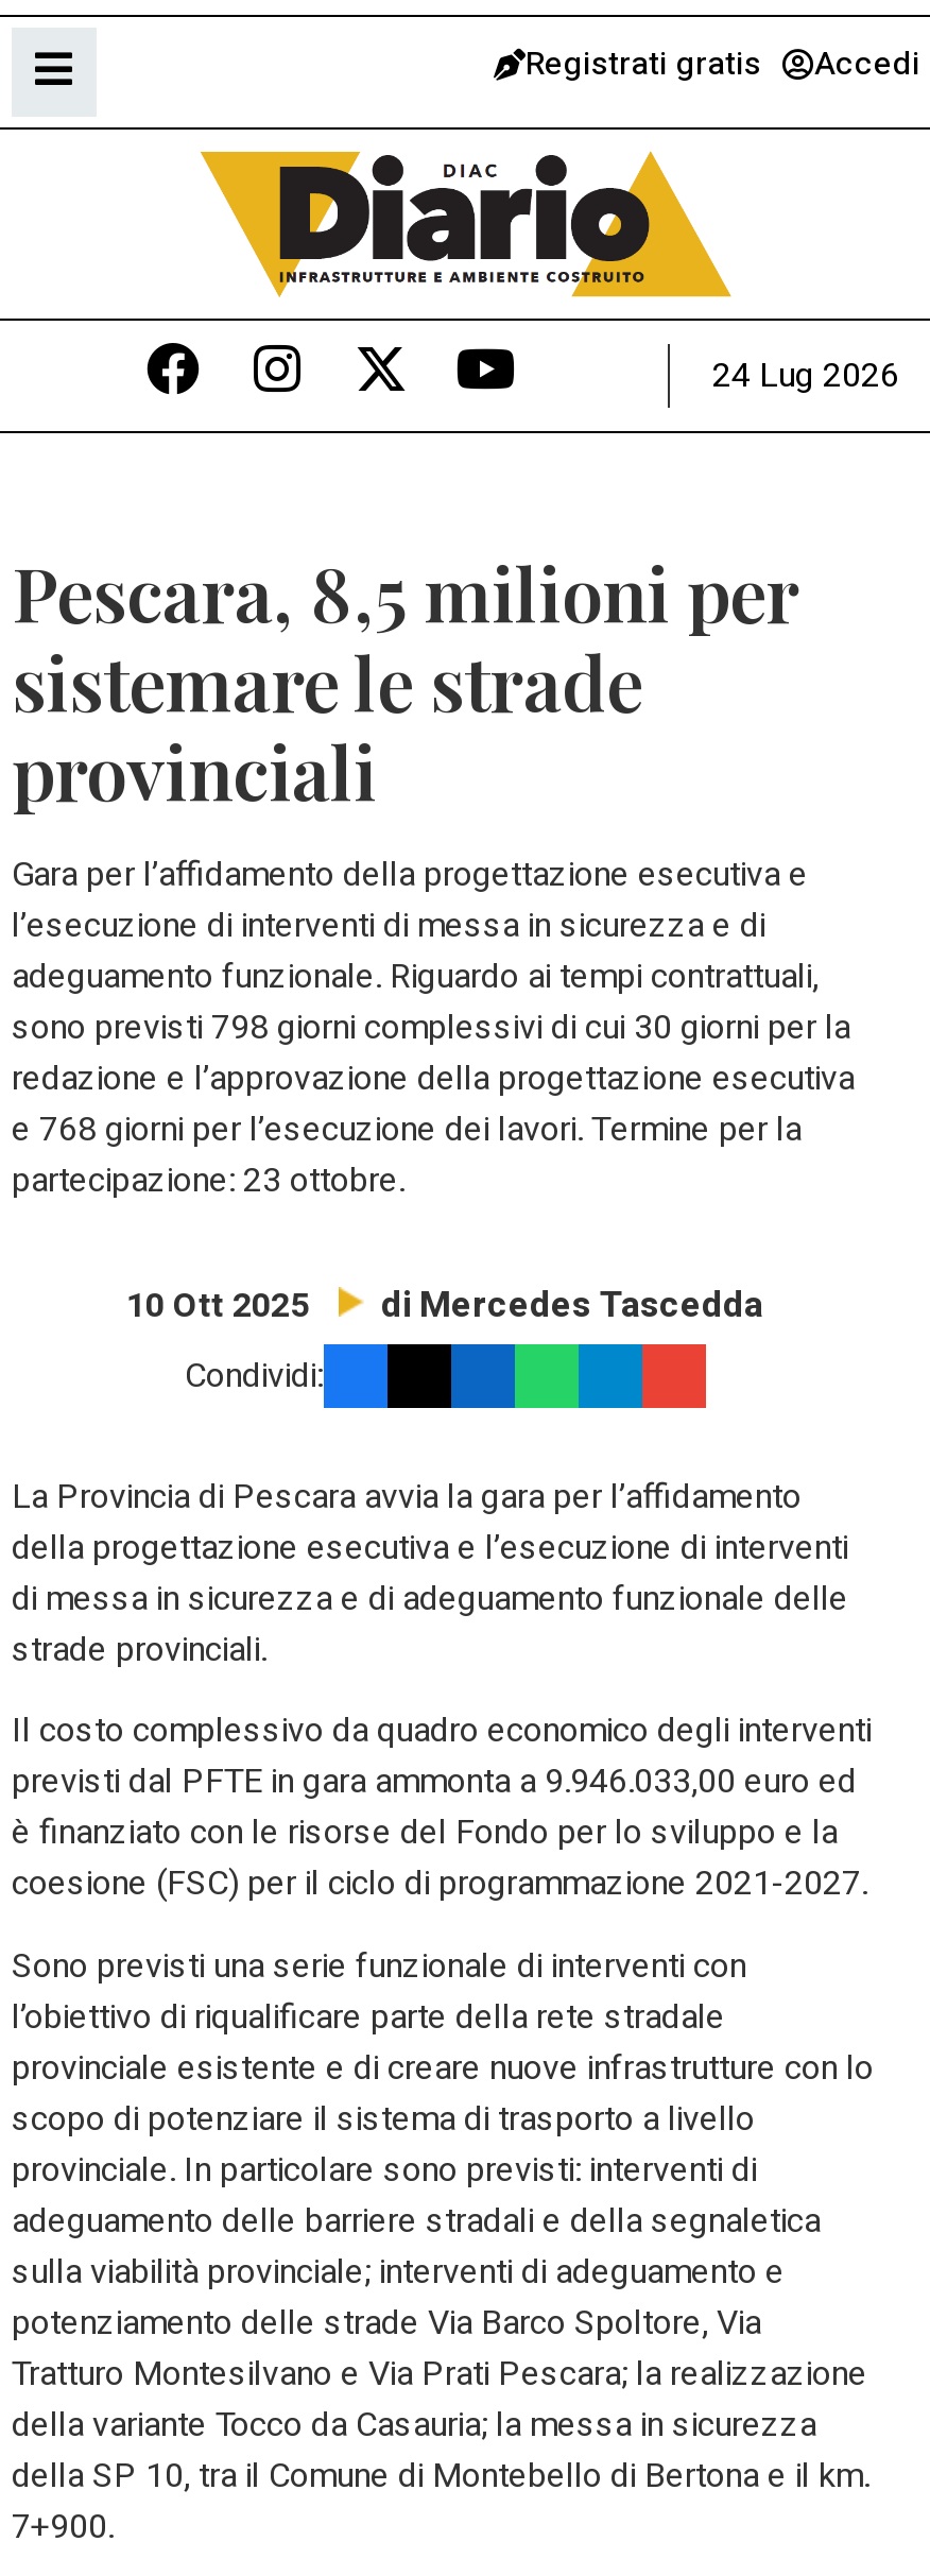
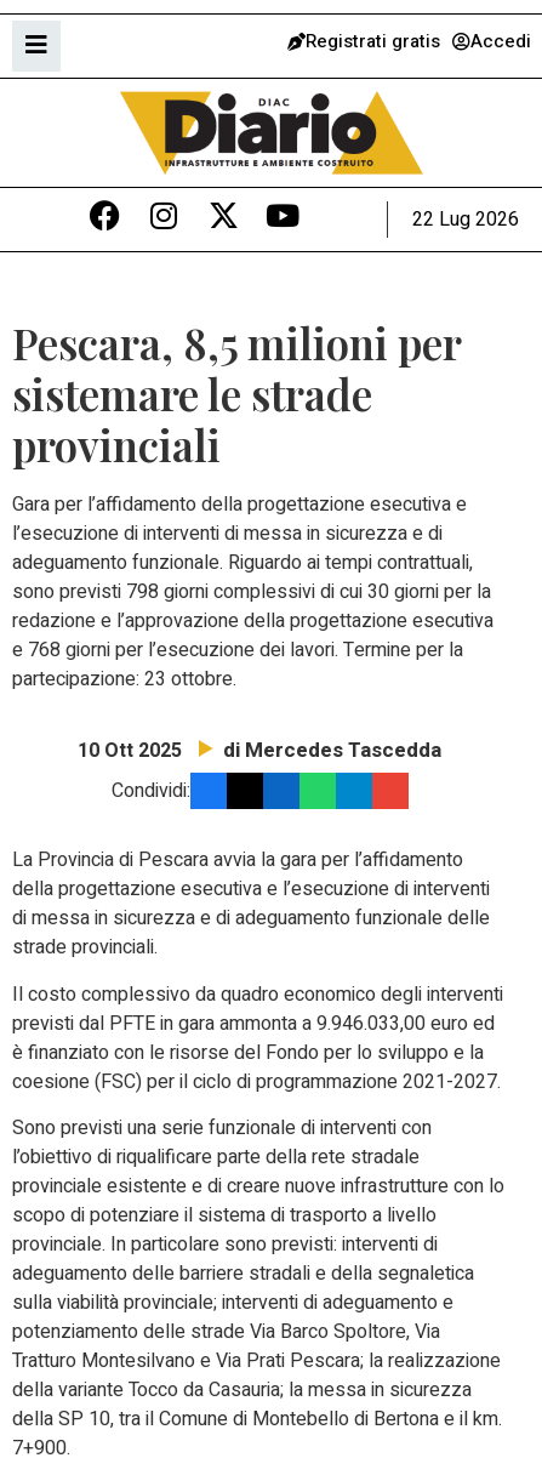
- 24 Lug 2026
+ 22 Lug 2026
